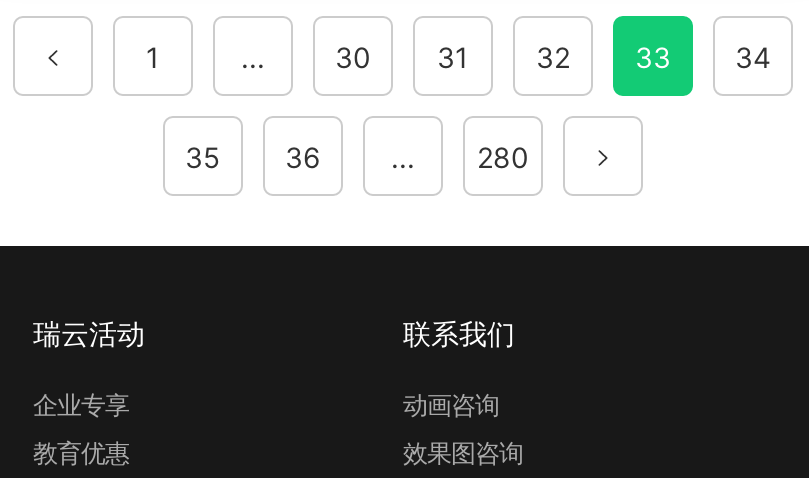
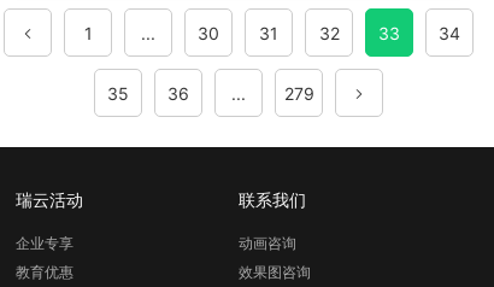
- 280
+ 279
